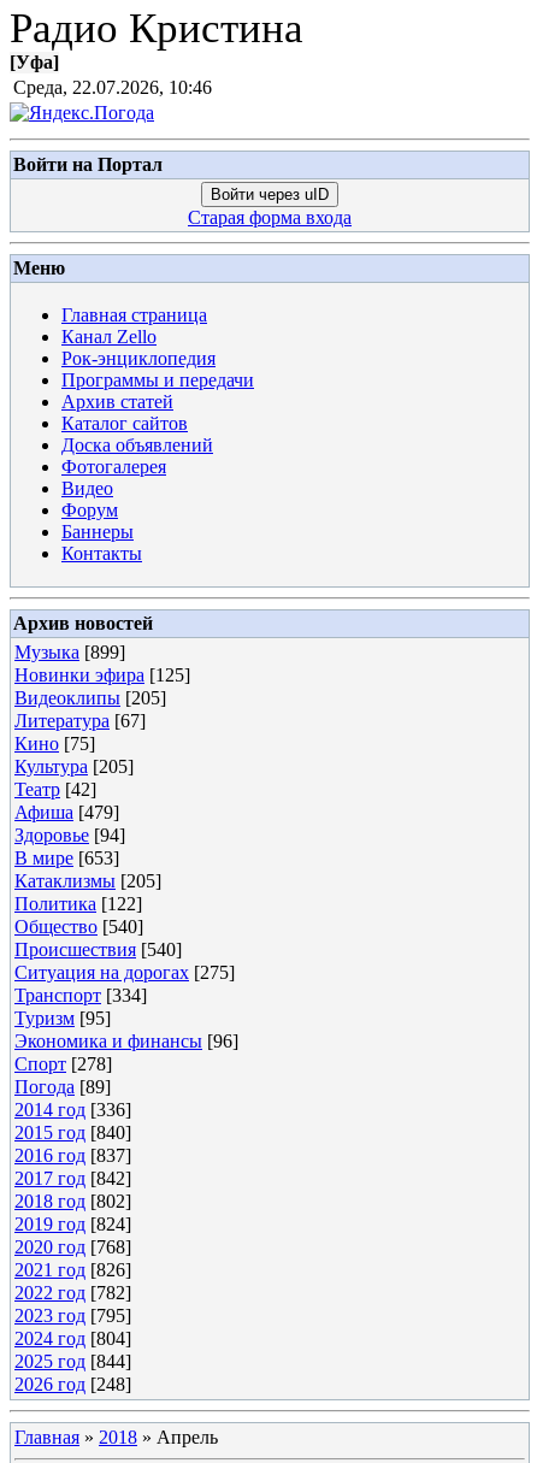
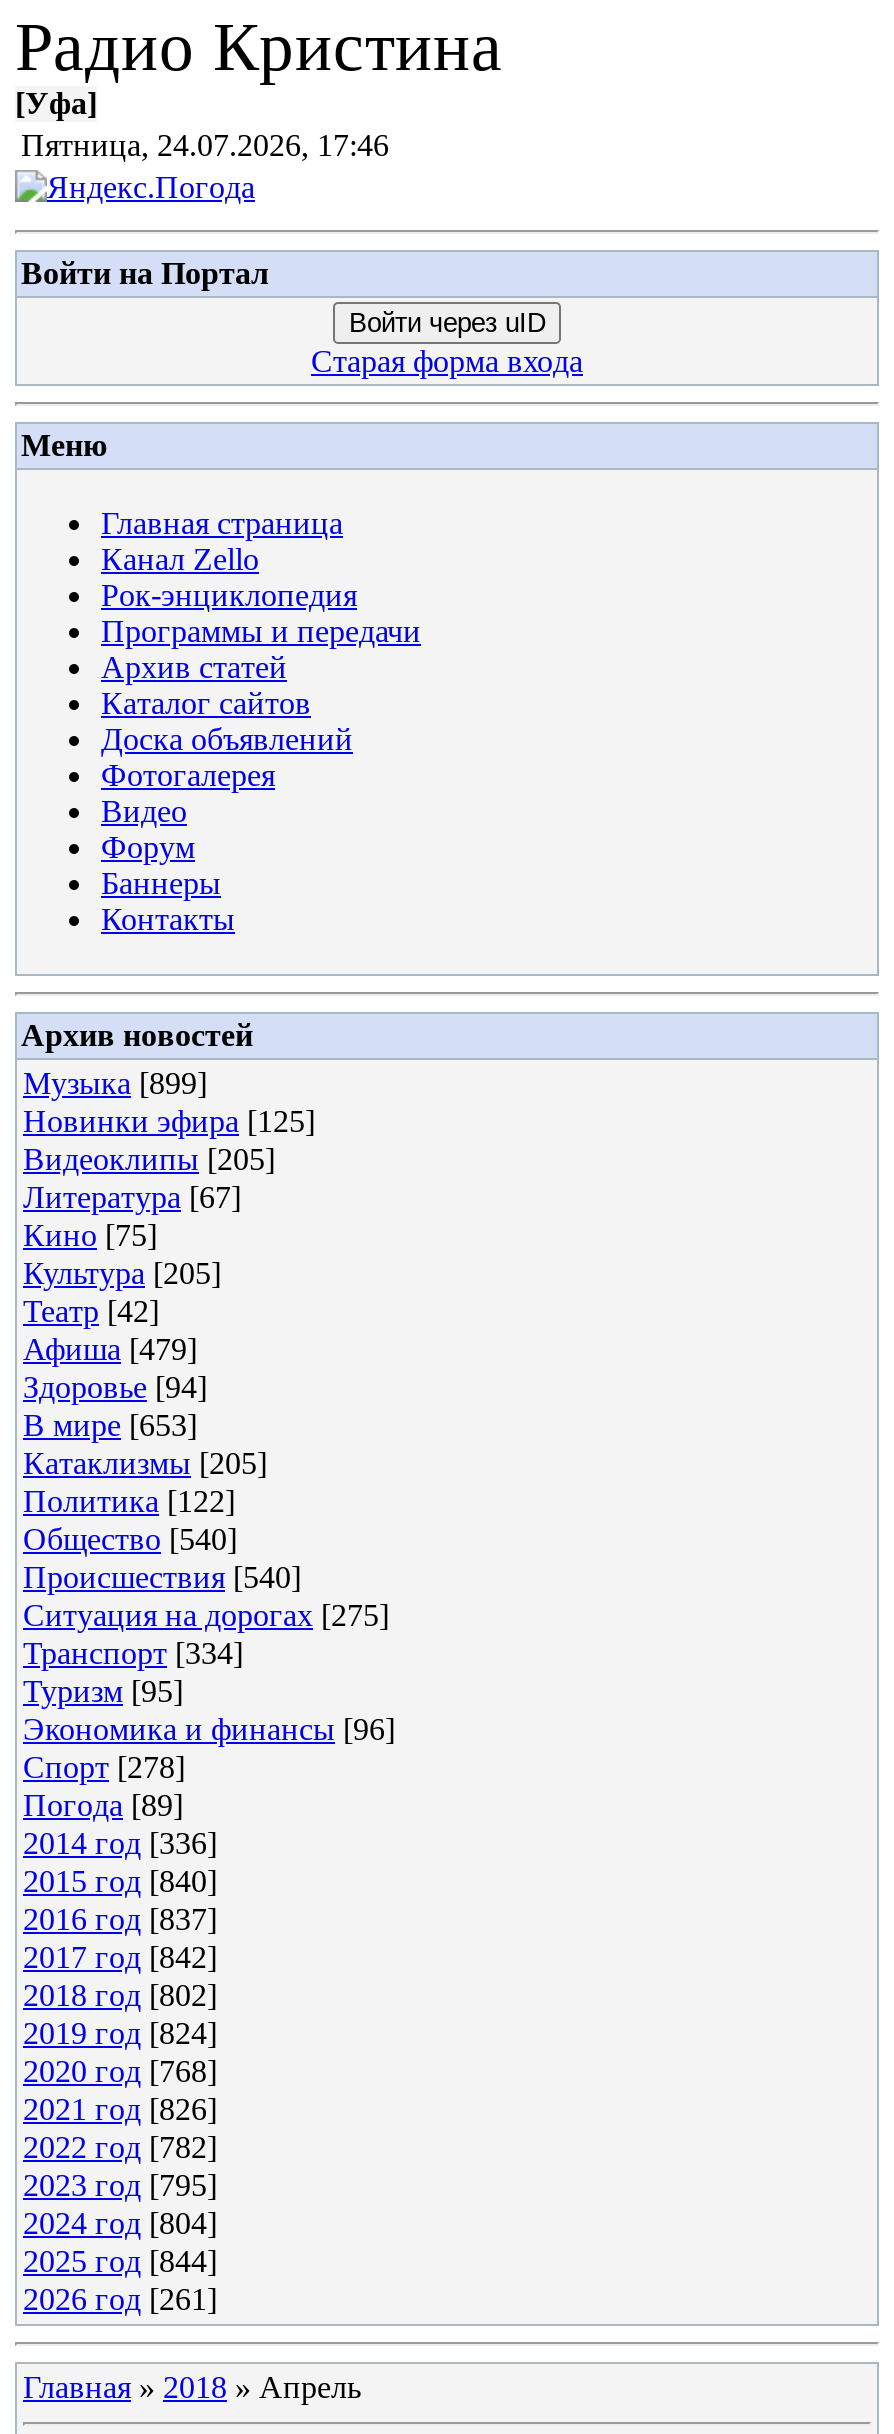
- Среда, 22.07.2026, 10:46
+ Пятница, 24.07.2026, 17:46

- 2026 год [248]
+ 2026 год [261]
